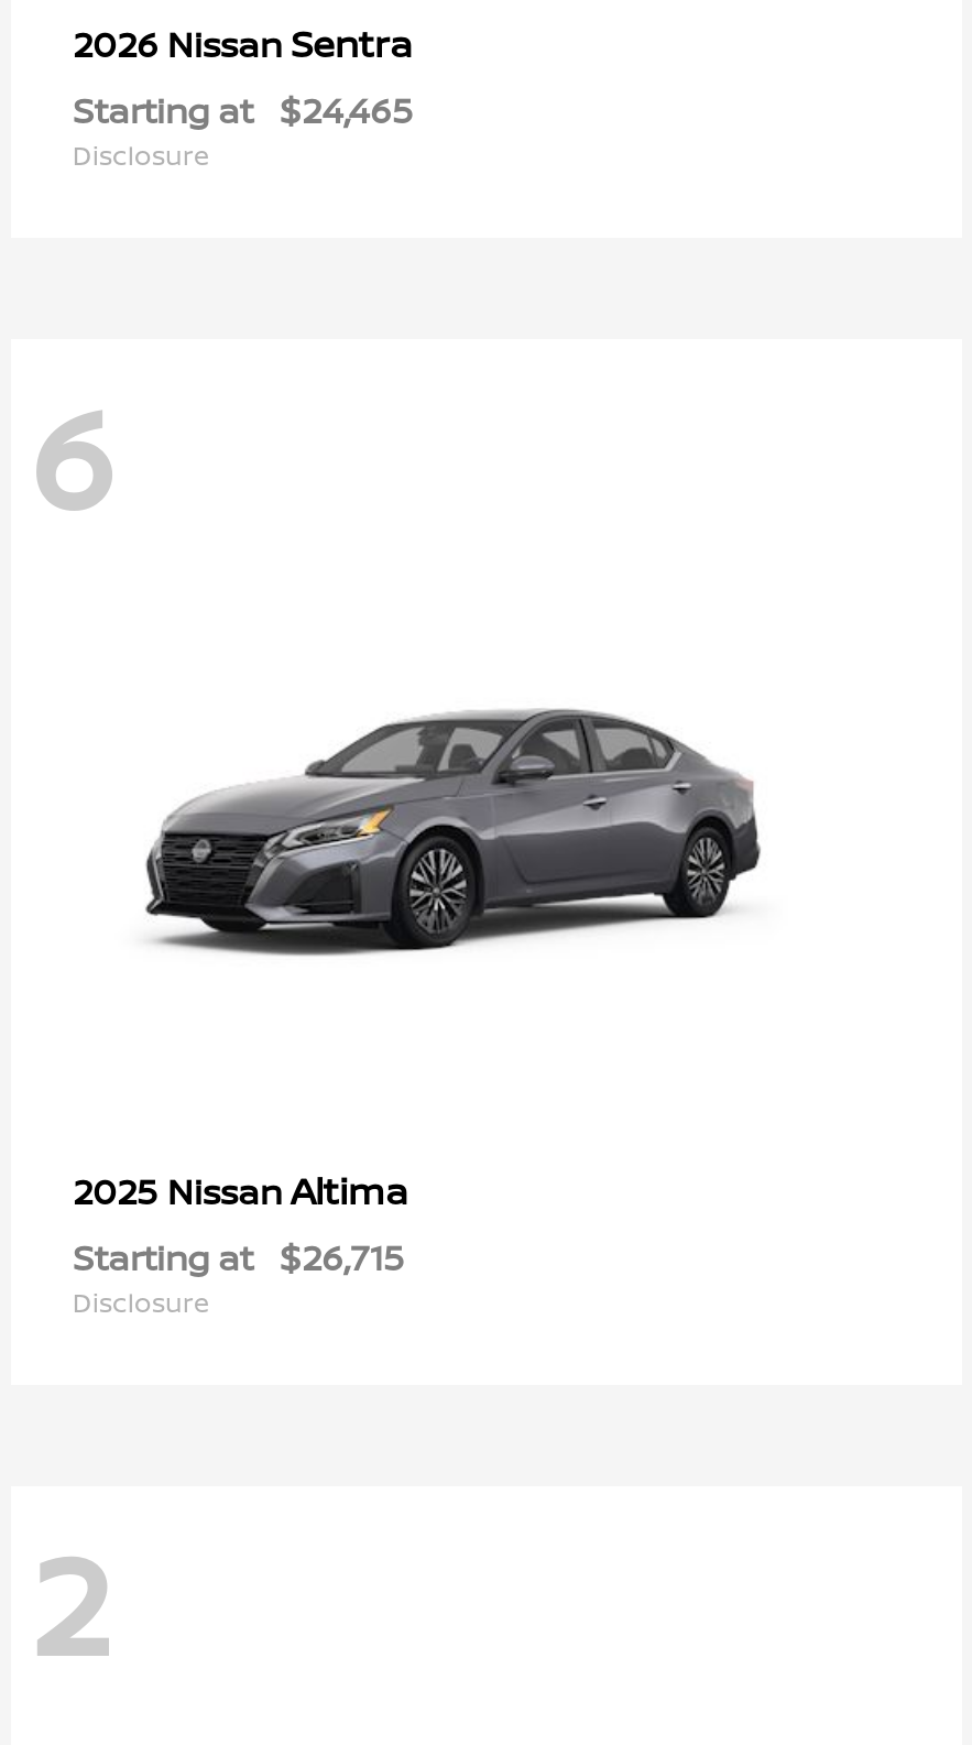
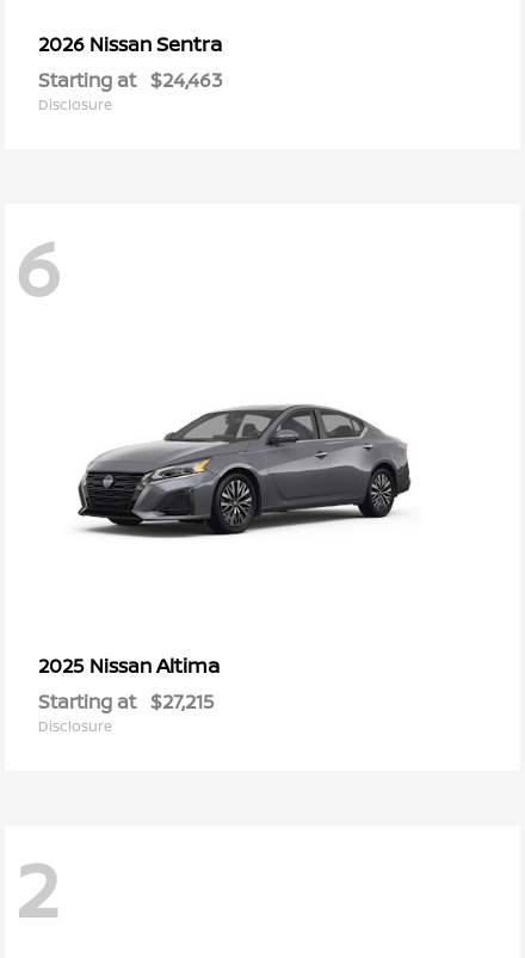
- Starting at $24,465
+ Starting at $24,463

- Starting at $26,715
+ Starting at $27,215
